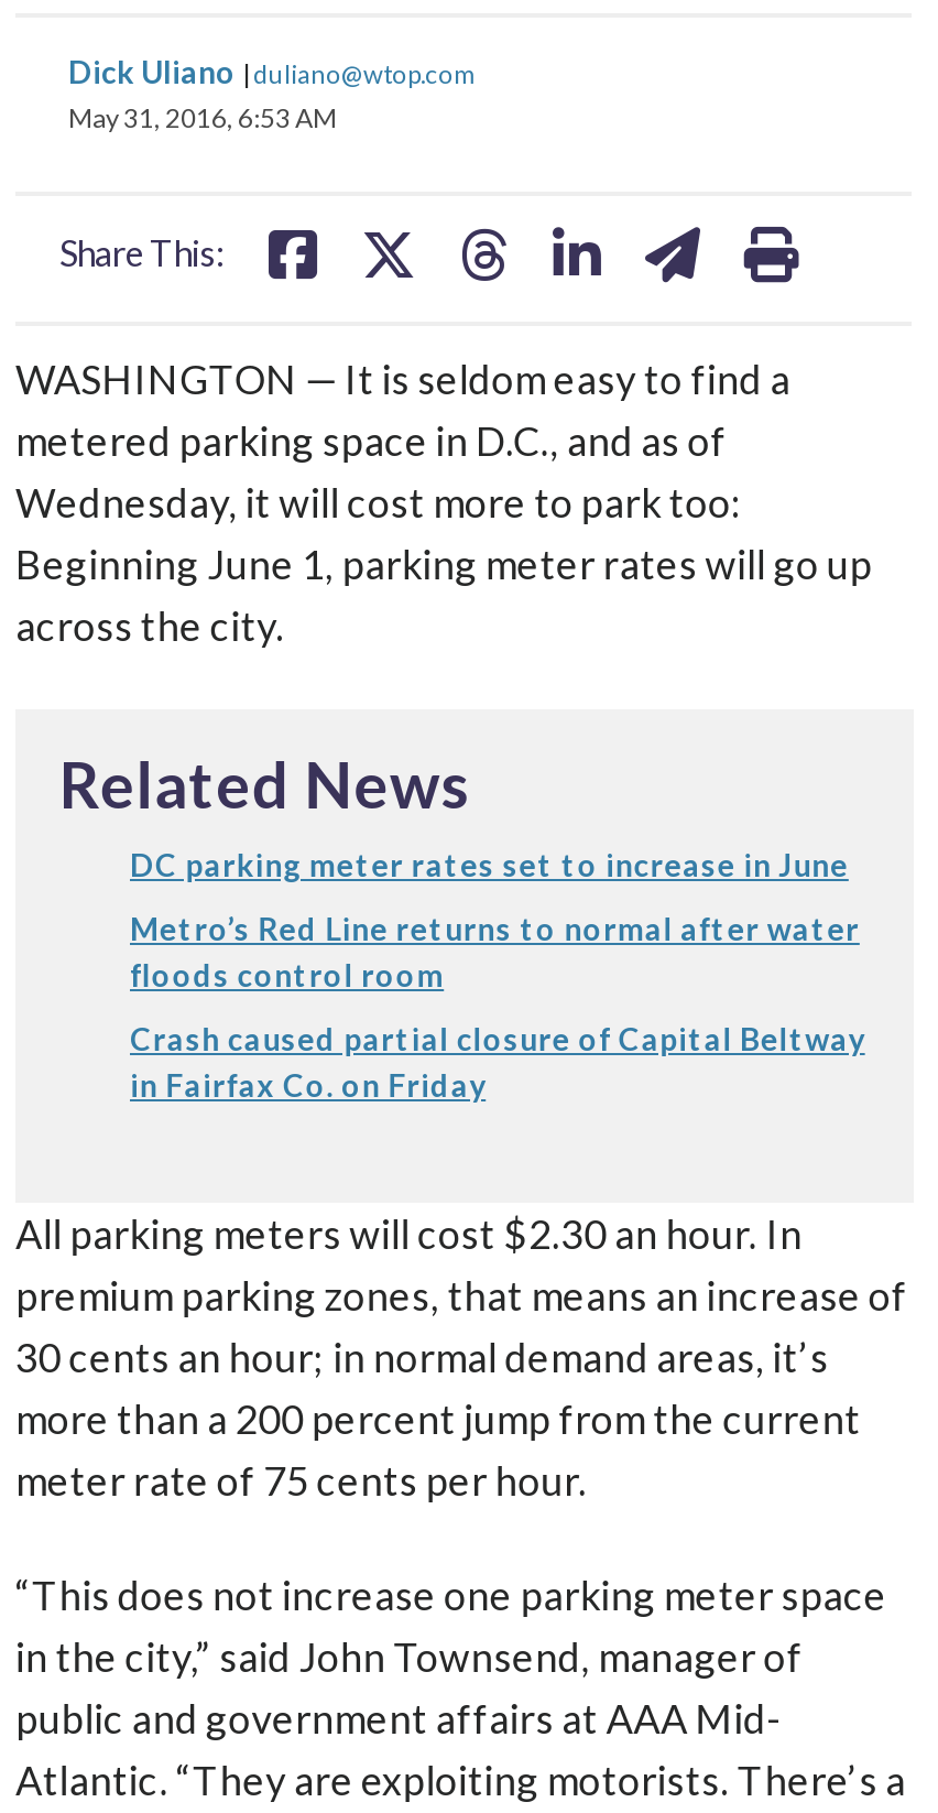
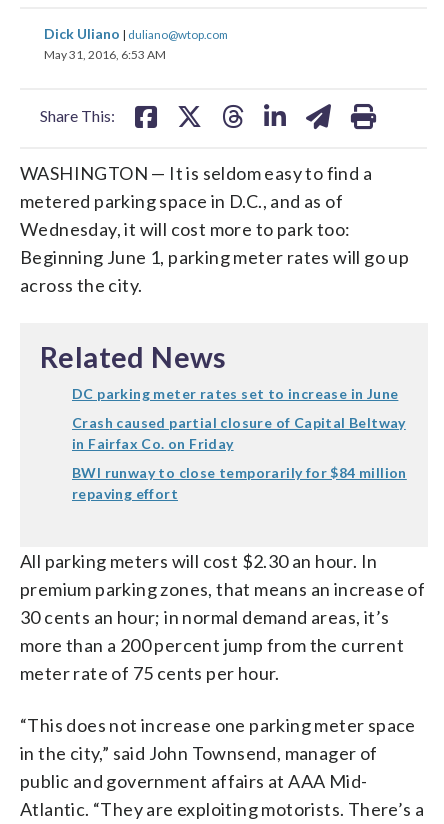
- Metro’s Red Line returns to normal after water
- floods control room

moved up: Crash caused partial closure of Capital Beltway | in Fairfax Co. on Friday

+ BWI runway to close temporarily for $84 million
+ repaving effort
